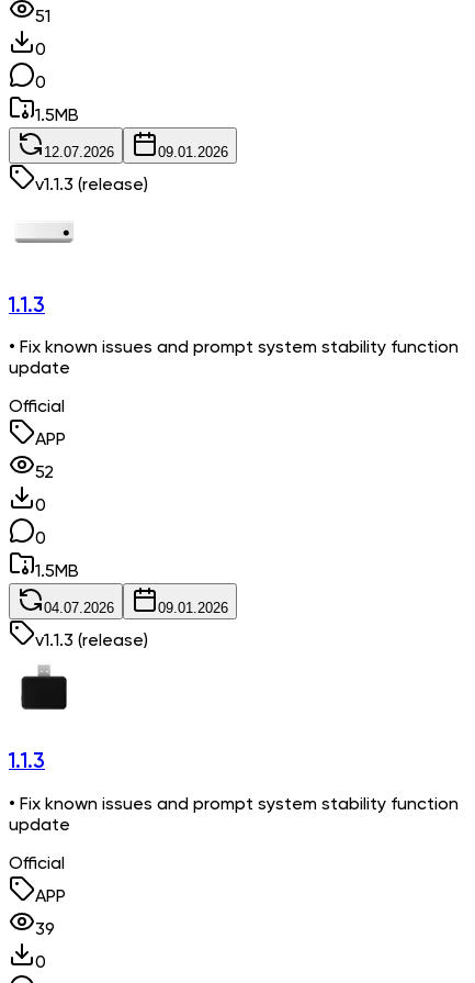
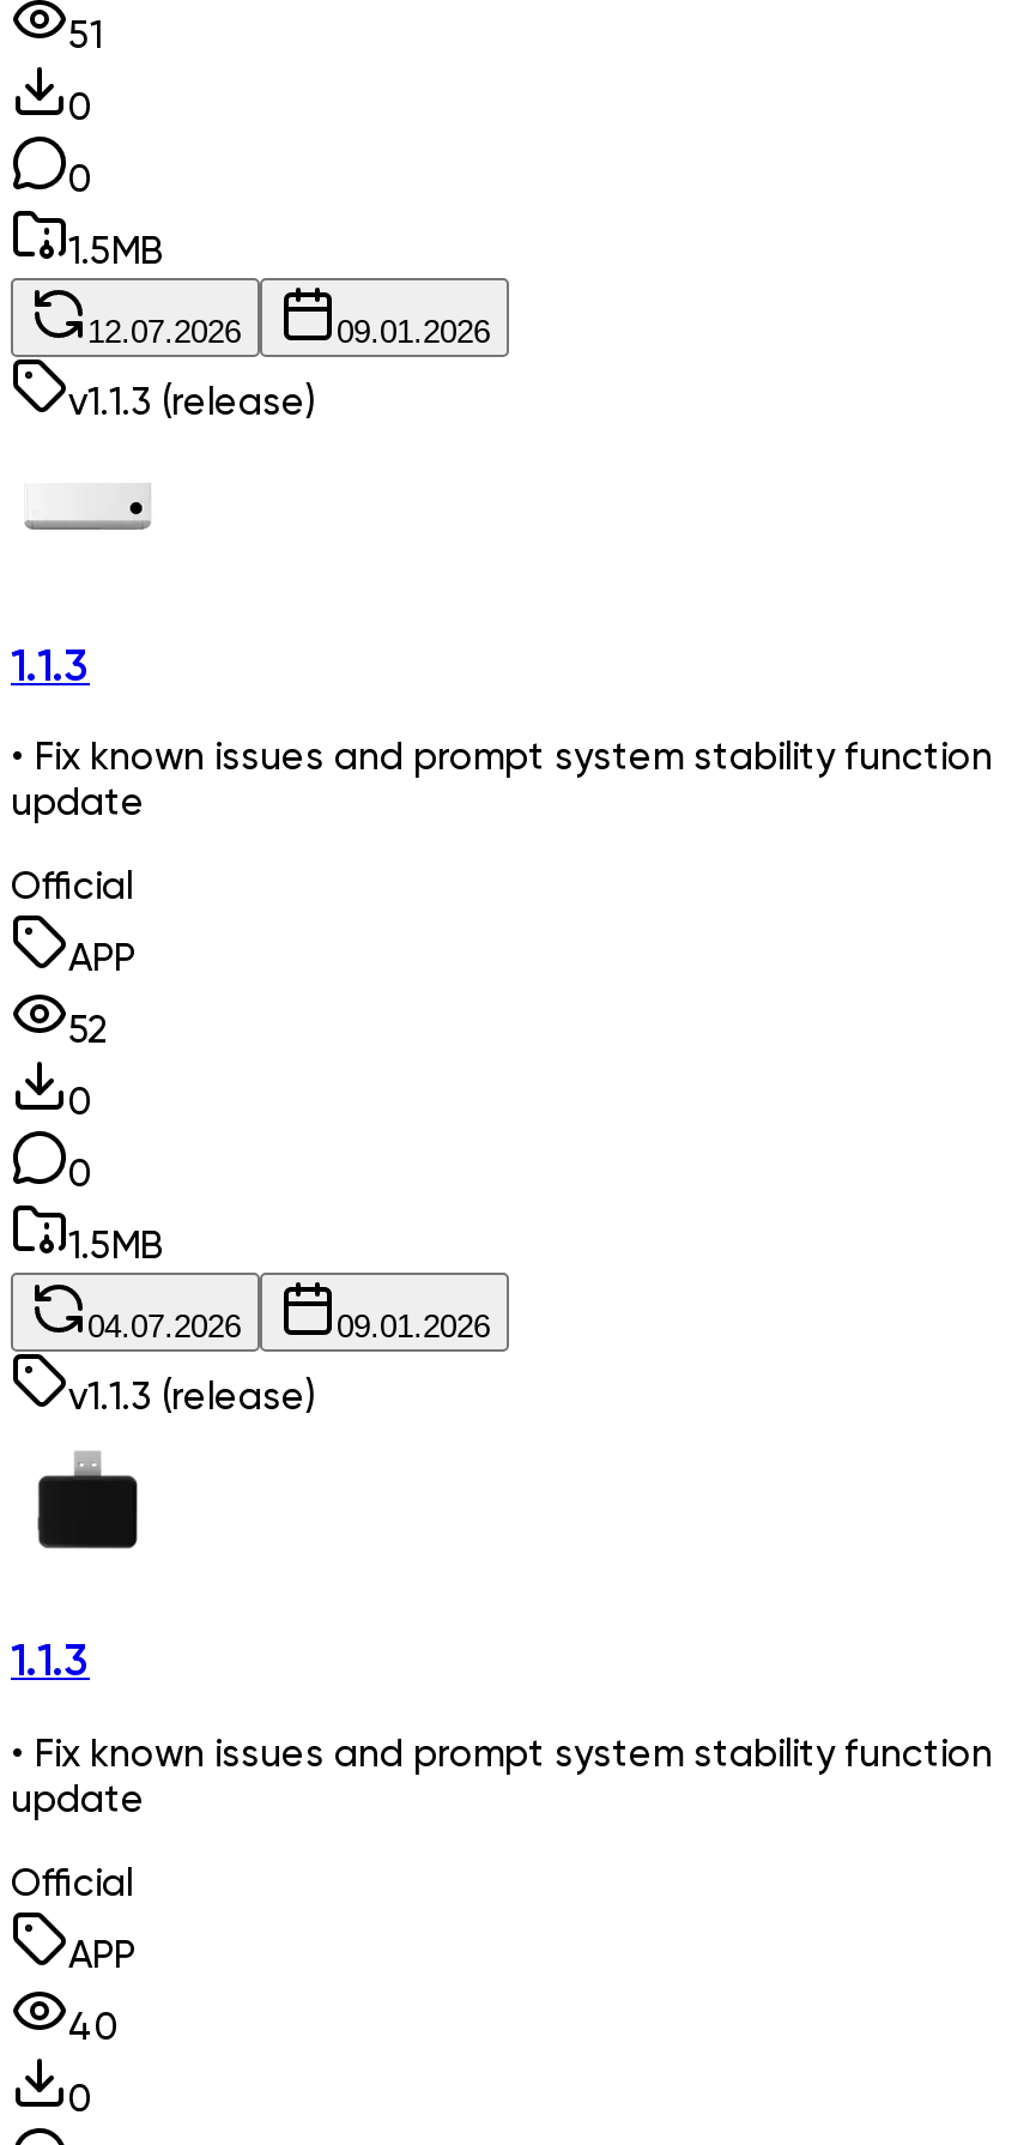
- 39
+ 40
